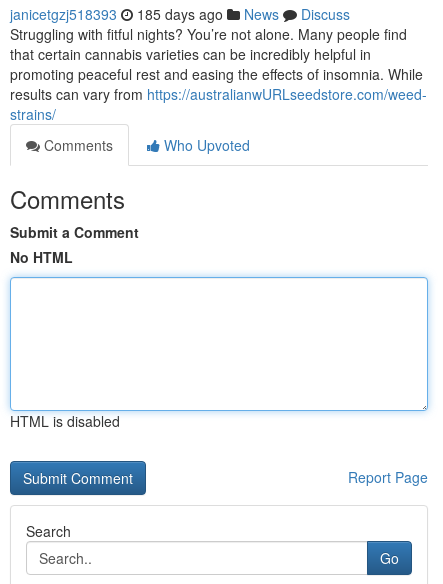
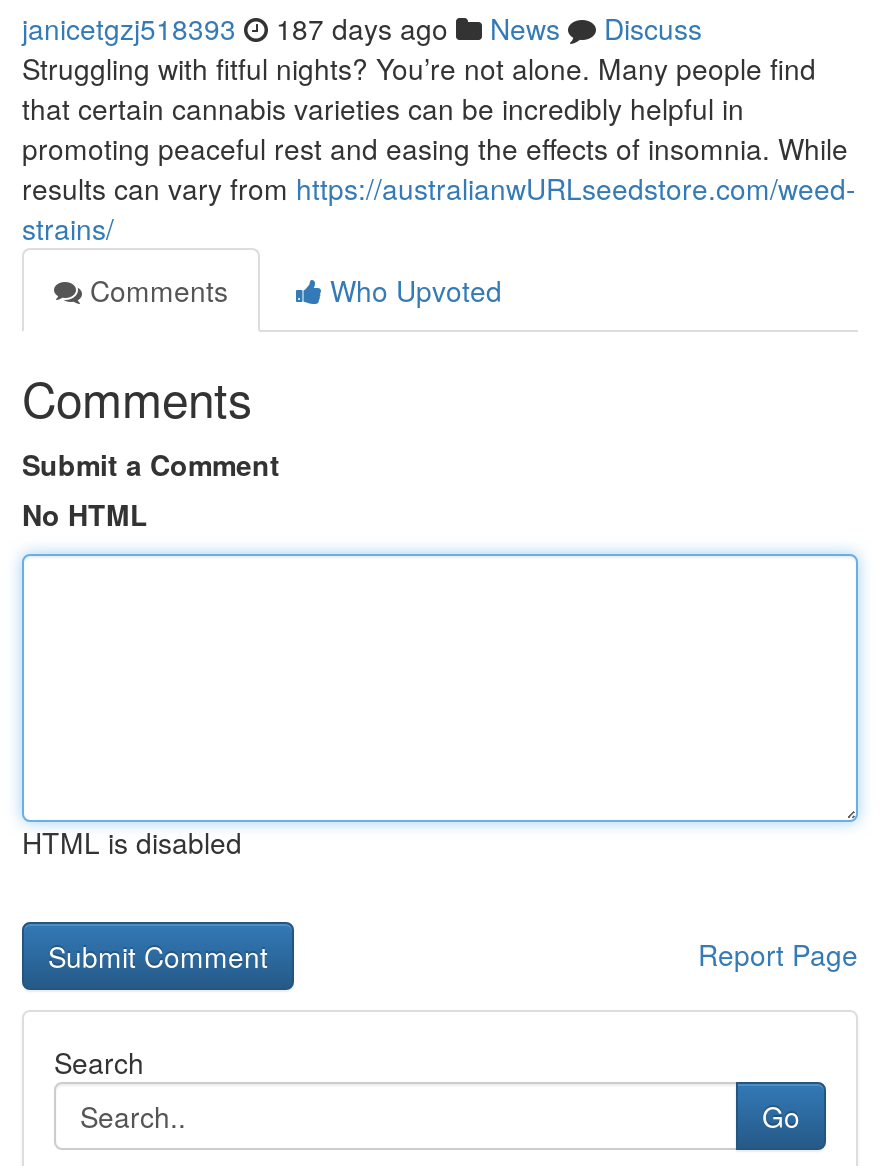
- janicetgzj518393 185 days ago News Discuss
+ janicetgzj518393 187 days ago News Discuss
